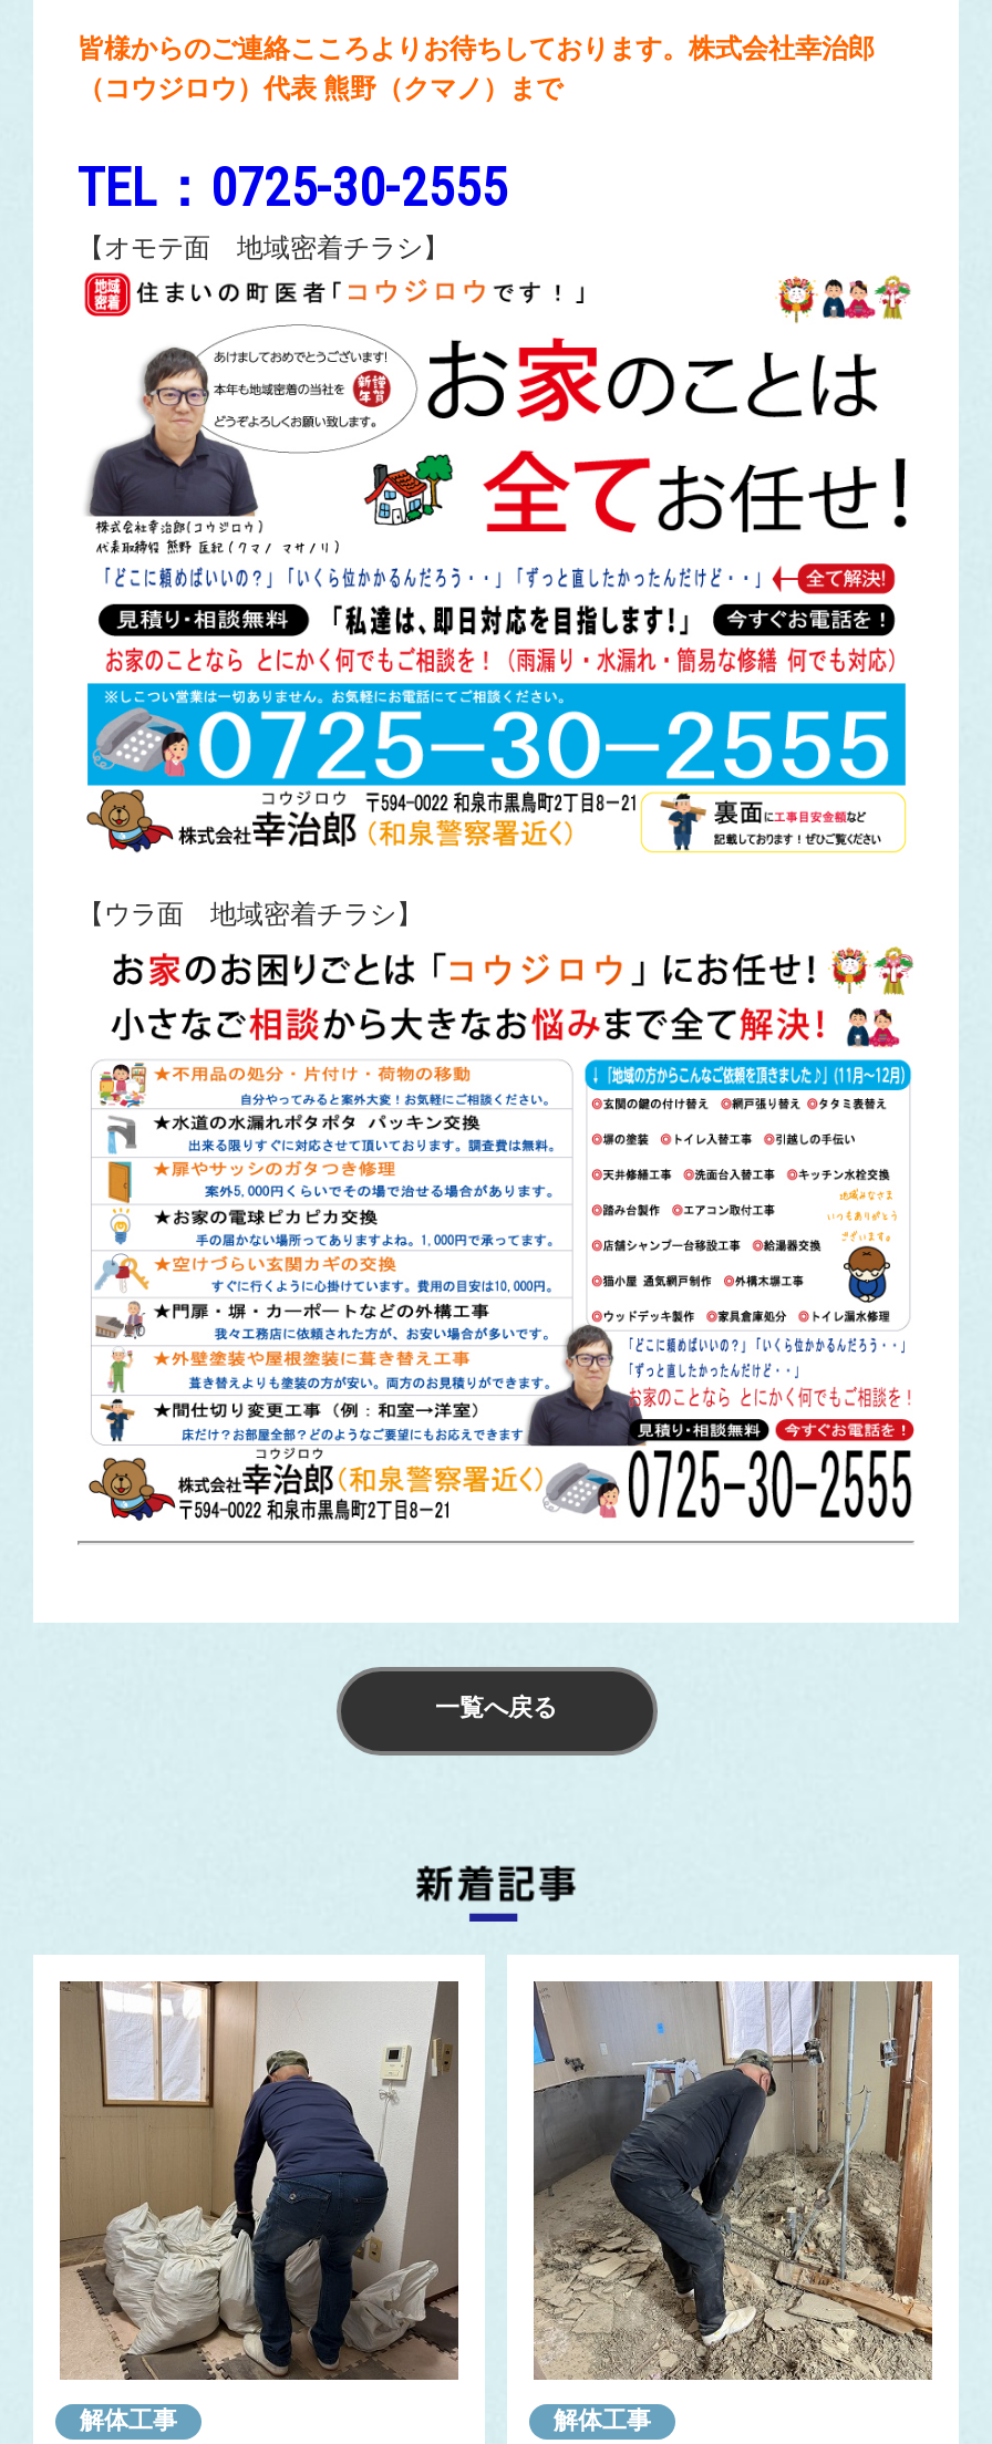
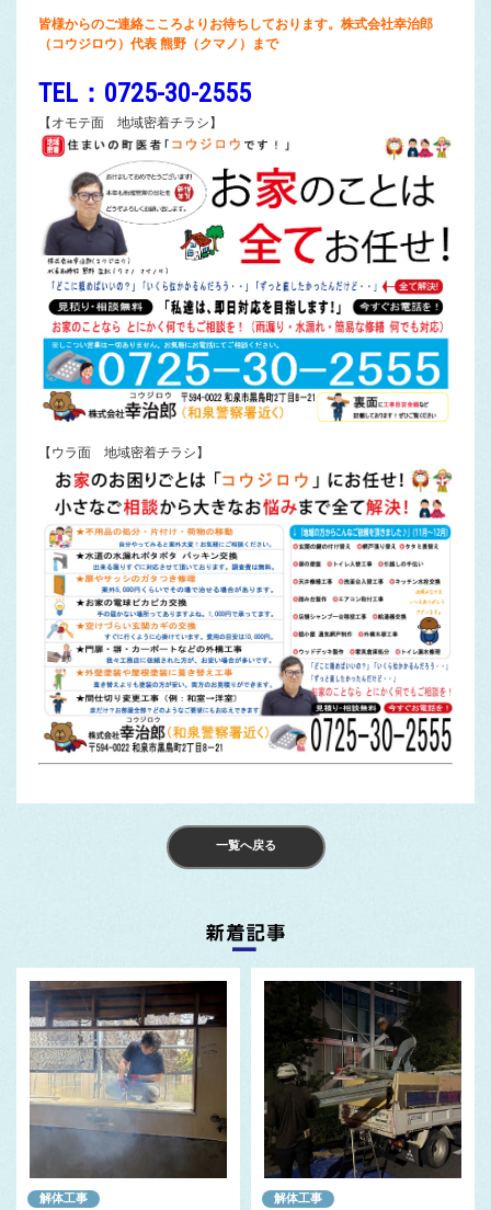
- [image]
+ [image]

- [image]
+ [image]
